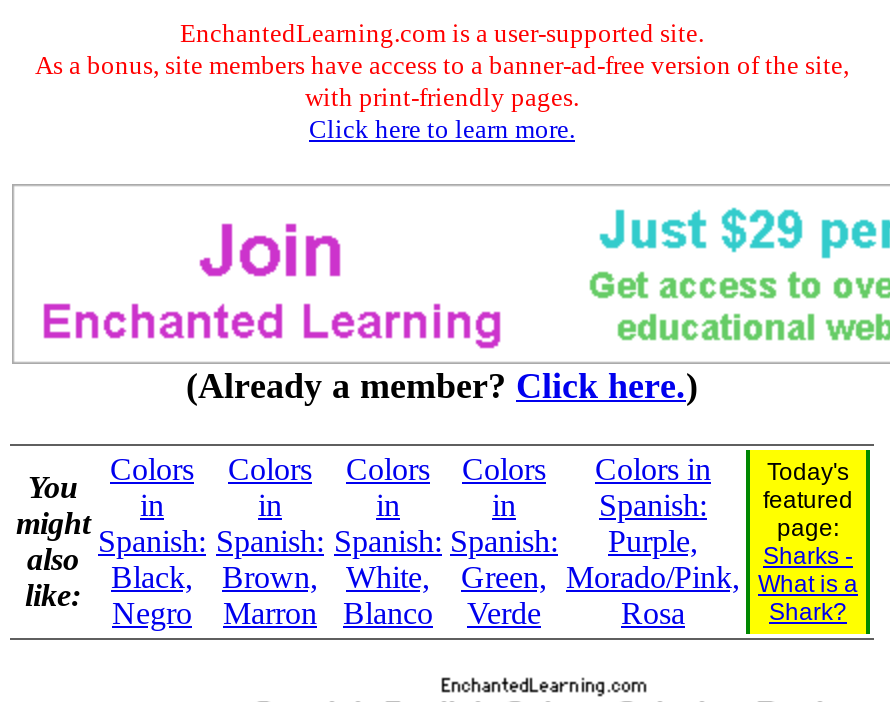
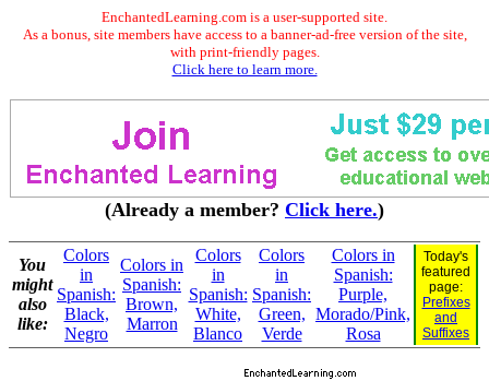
- Sharks -
- What is a
- Shark?
+ Prefixes
+ and
+ Suffixes
